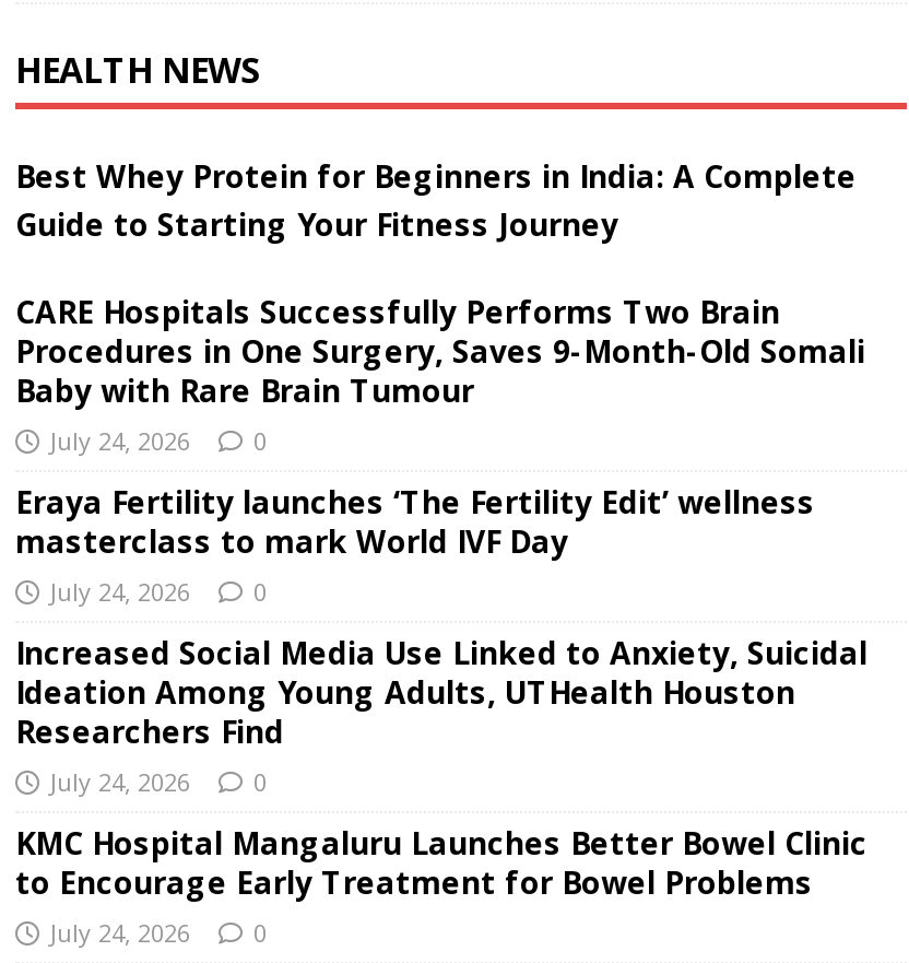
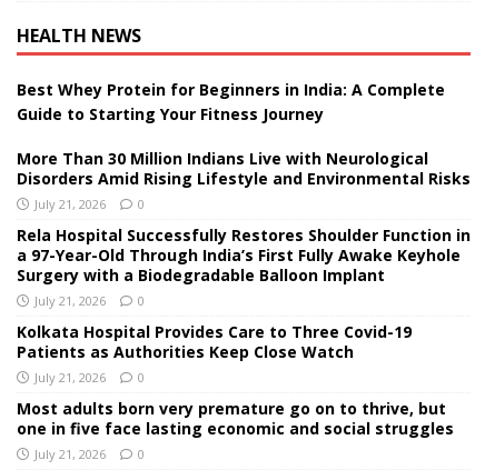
- CARE Hospitals Successfully Performs Two Brain
- Procedures in One Surgery, Saves 9-Month-Old Somali
- Baby with Rare Brain Tumour
- July 24, 2026
+ More Than 30 Million Indians Live with Neurological
+ Disorders Amid Rising Lifestyle and Environmental Risks
+ July 21, 2026

- Eraya Fertility launches ‘The Fertility Edit’ wellness
- masterclass to mark World IVF Day
- July 24, 2026
+ Rela Hospital Successfully Restores Shoulder Function in
+ a 97-Year-Old Through India’s First Fully Awake Keyhole
+ Surgery with a Biodegradable Balloon Implant
+ July 21, 2026

- Increased Social Media Use Linked to Anxiety, Suicidal
- Ideation Among Young Adults, UTHealth Houston
- Researchers Find
- July 24, 2026
+ Kolkata Hospital Provides Care to Three Covid-19
+ Patients as Authorities Keep Close Watch
+ July 21, 2026

- KMC Hospital Mangaluru Launches Better Bowel Clinic
- to Encourage Early Treatment for Bowel Problems
- July 24, 2026
+ Most adults born very premature go on to thrive, but
+ one in five face lasting economic and social struggles
+ July 21, 2026
